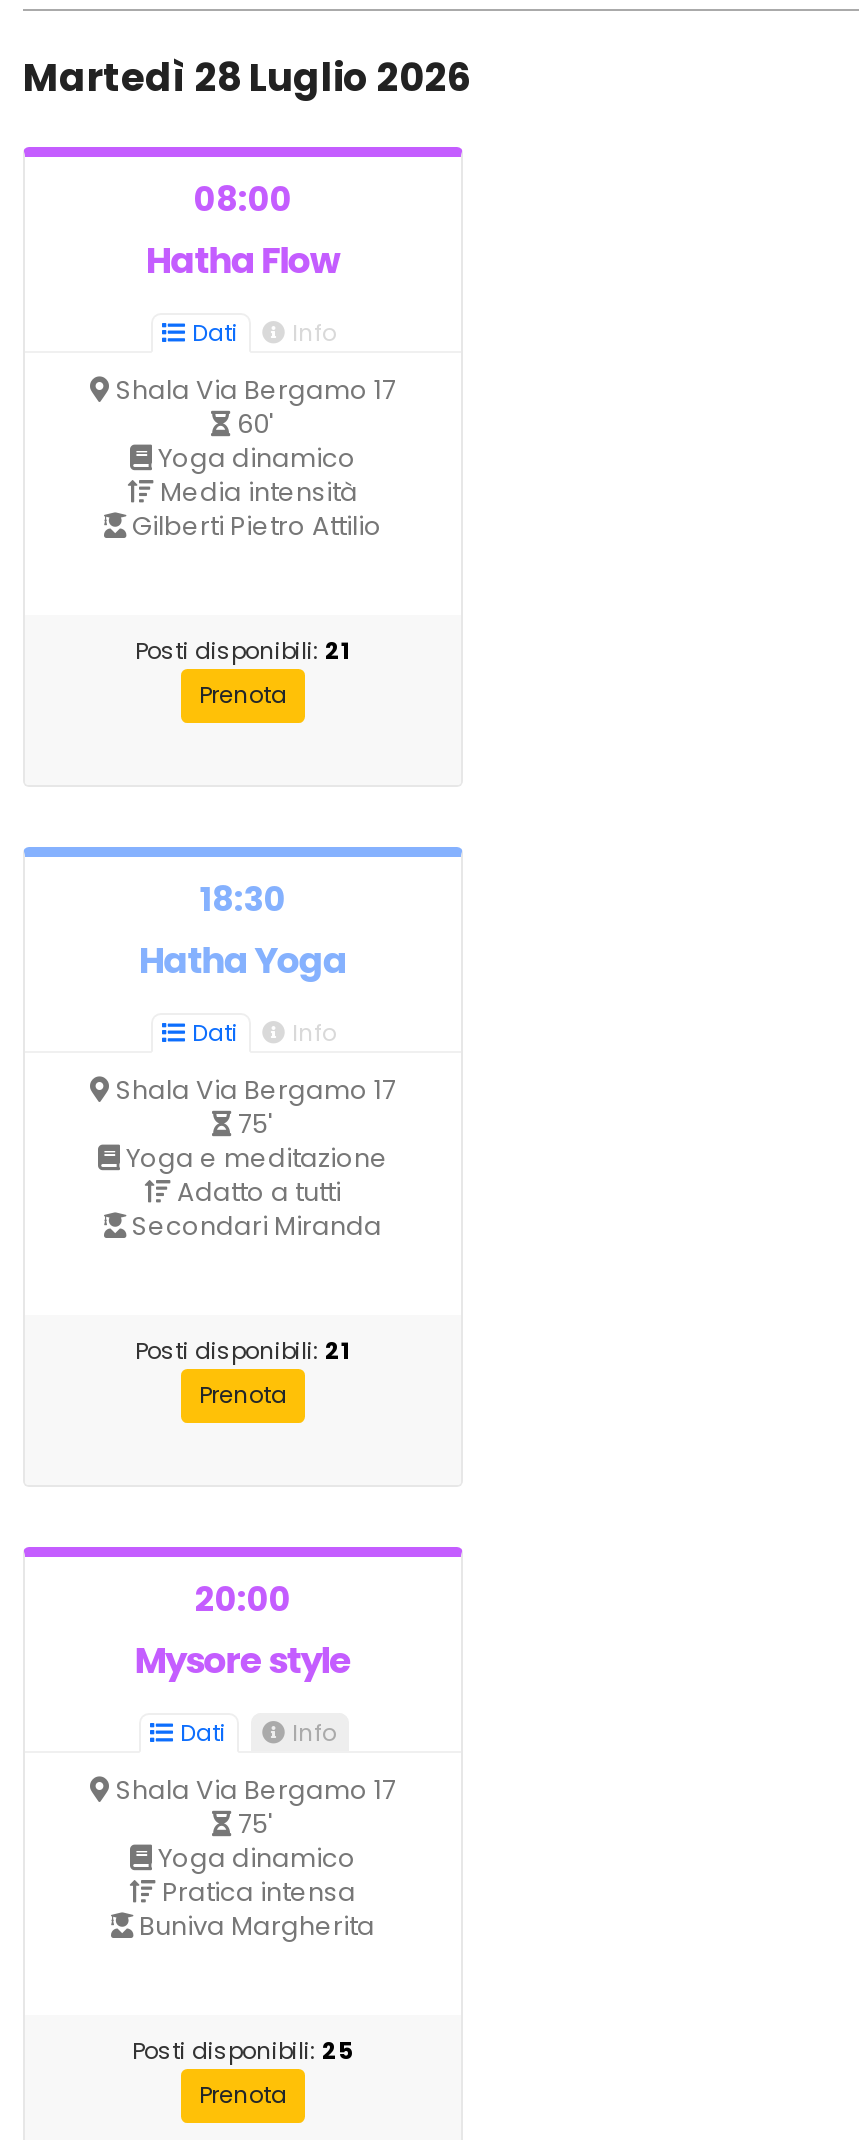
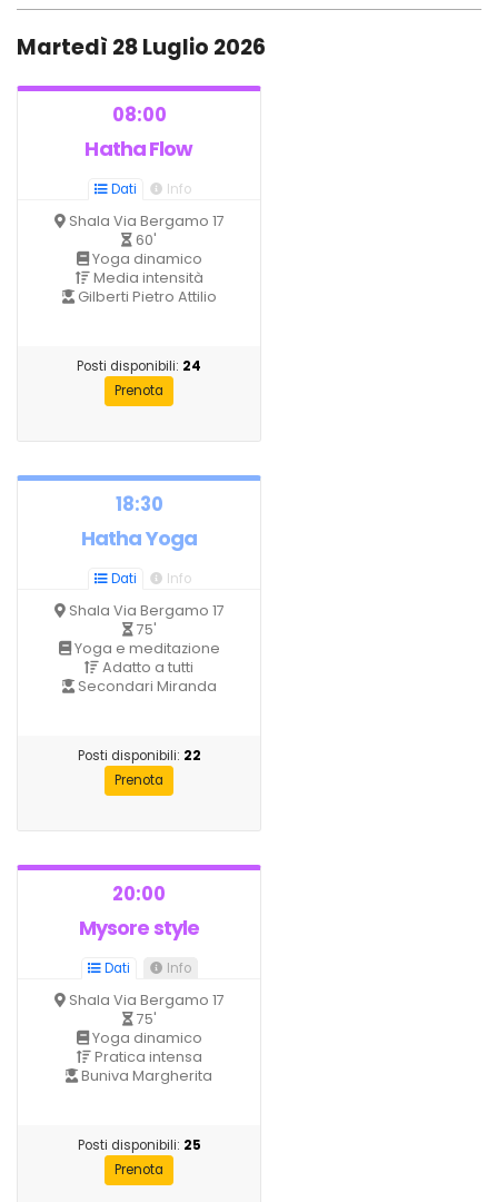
- Posti disponibili: 21
+ Posti disponibili: 24

- Posti disponibili: 21
+ Posti disponibili: 22
